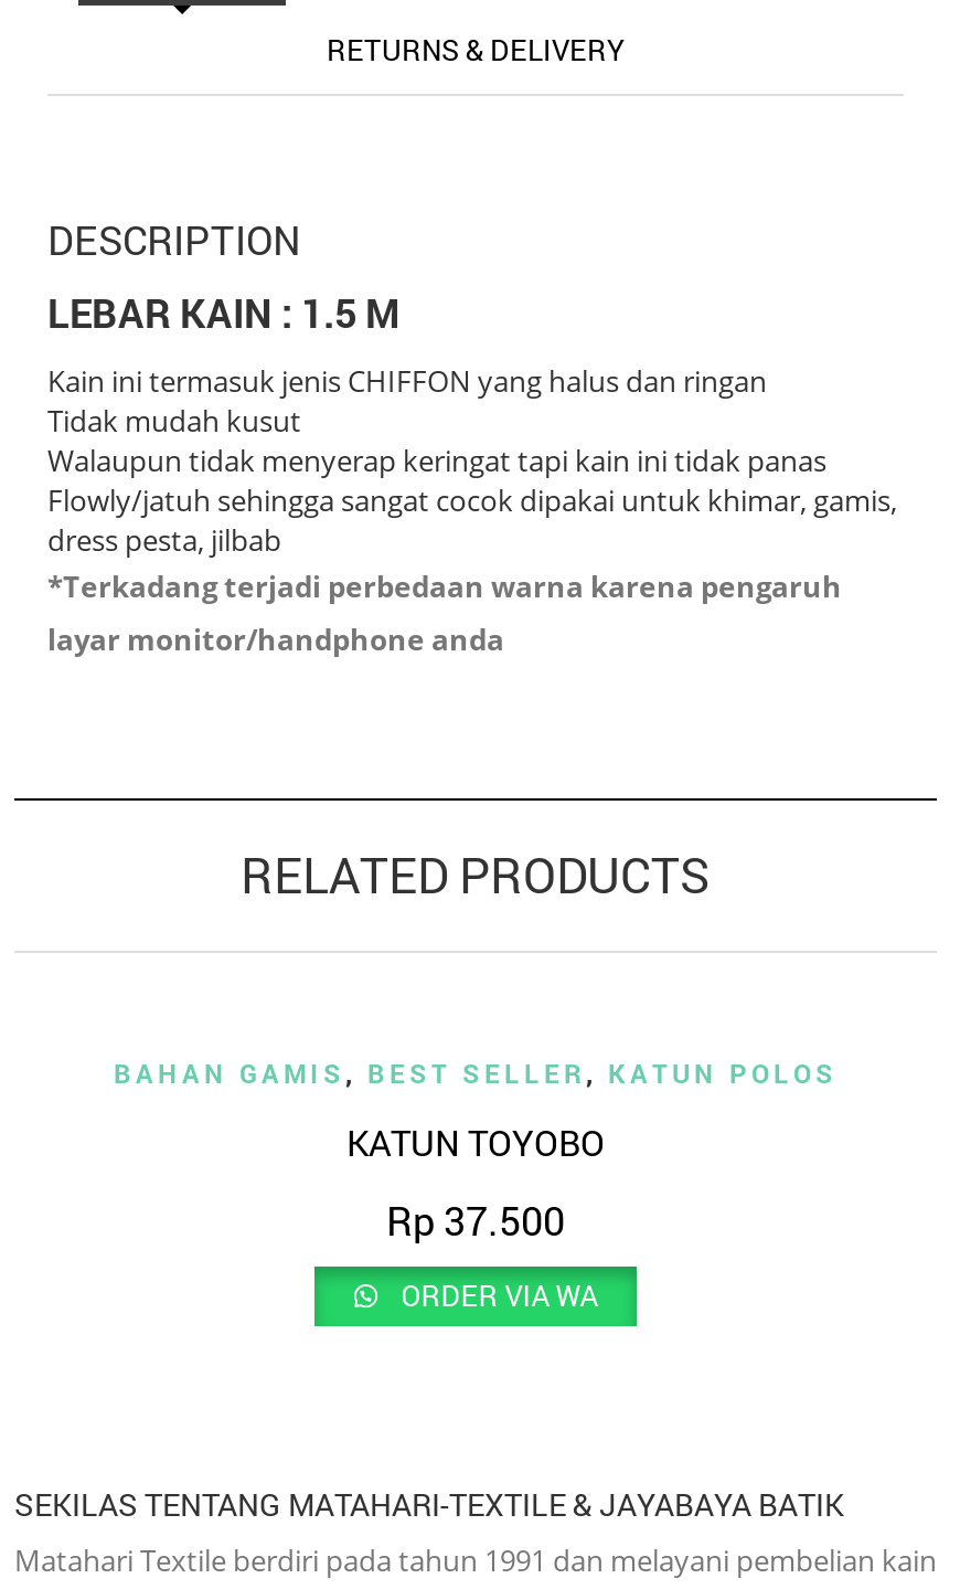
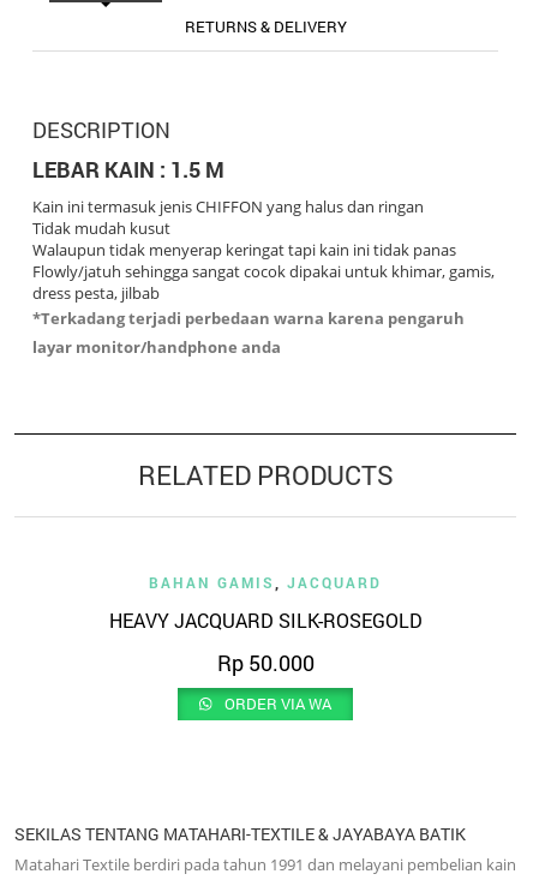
- BAHAN GAMIS, BEST SELLER, KATUN POLOS
+ BAHAN GAMIS, JACQUARD

- KATUN TOYOBO
+ HEAVY JACQUARD SILK-ROSEGOLD

- Rp 37.500
+ Rp 50.000
